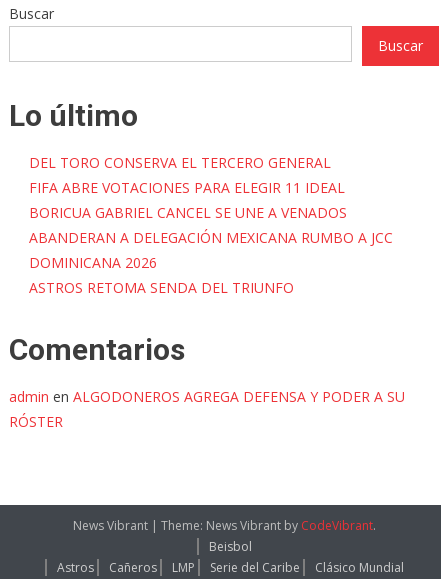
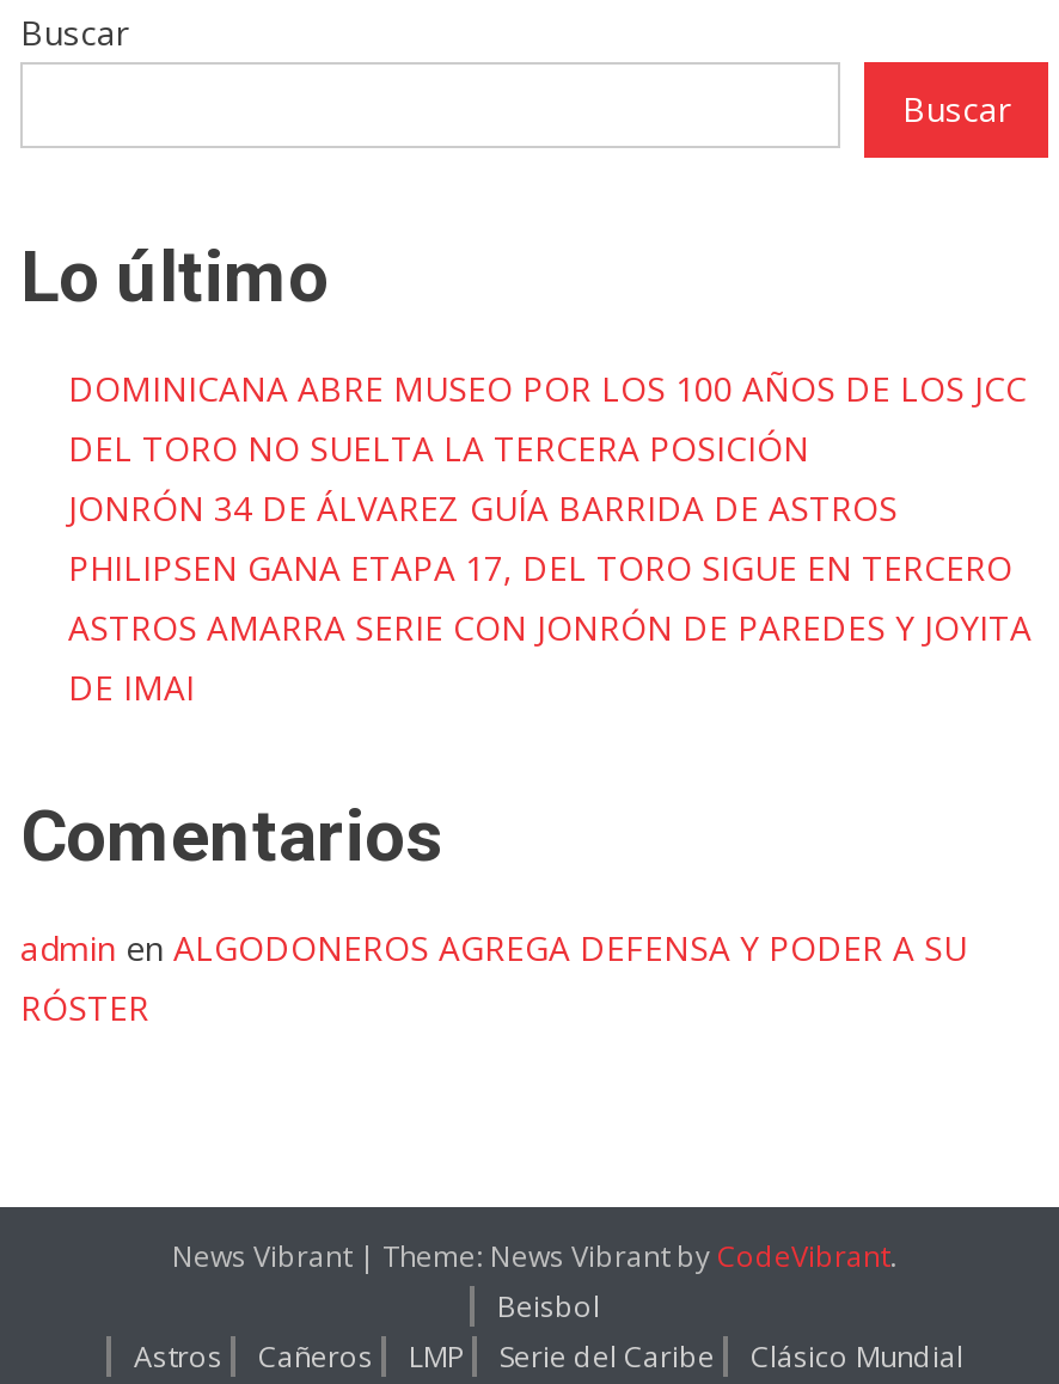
- DEL TORO CONSERVA EL TERCERO GENERAL
- FIFA ABRE VOTACIONES PARA ELEGIR 11 IDEAL
- BORICUA GABRIEL CANCEL SE UNE A VENADOS
- ABANDERAN A DELEGACIÓN MEXICANA RUMBO A JCC
- DOMINICANA 2026
- ASTROS RETOMA SENDA DEL TRIUNFO
+ DOMINICANA ABRE MUSEO POR LOS 100 AÑOS DE LOS JCC
+ DEL TORO NO SUELTA LA TERCERA POSICIÓN
+ JONRÓN 34 DE ÁLVAREZ GUÍA BARRIDA DE ASTROS
+ PHILIPSEN GANA ETAPA 17, DEL TORO SIGUE EN TERCERO
+ ASTROS AMARRA SERIE CON JONRÓN DE PAREDES Y JOYITA
+ DE IMAI
